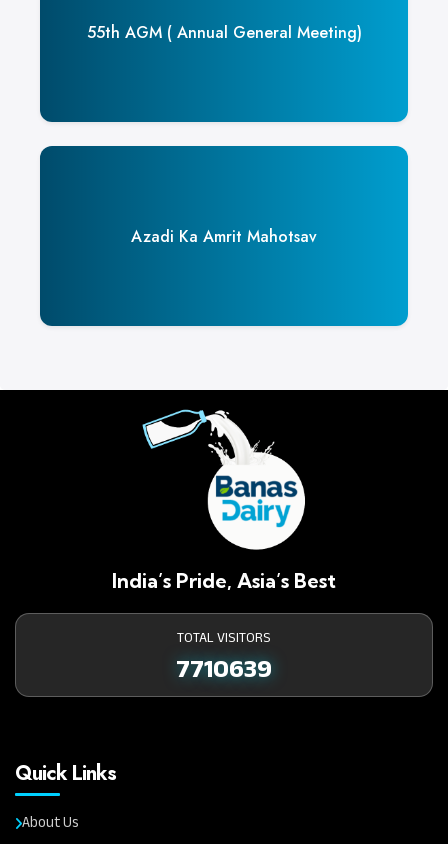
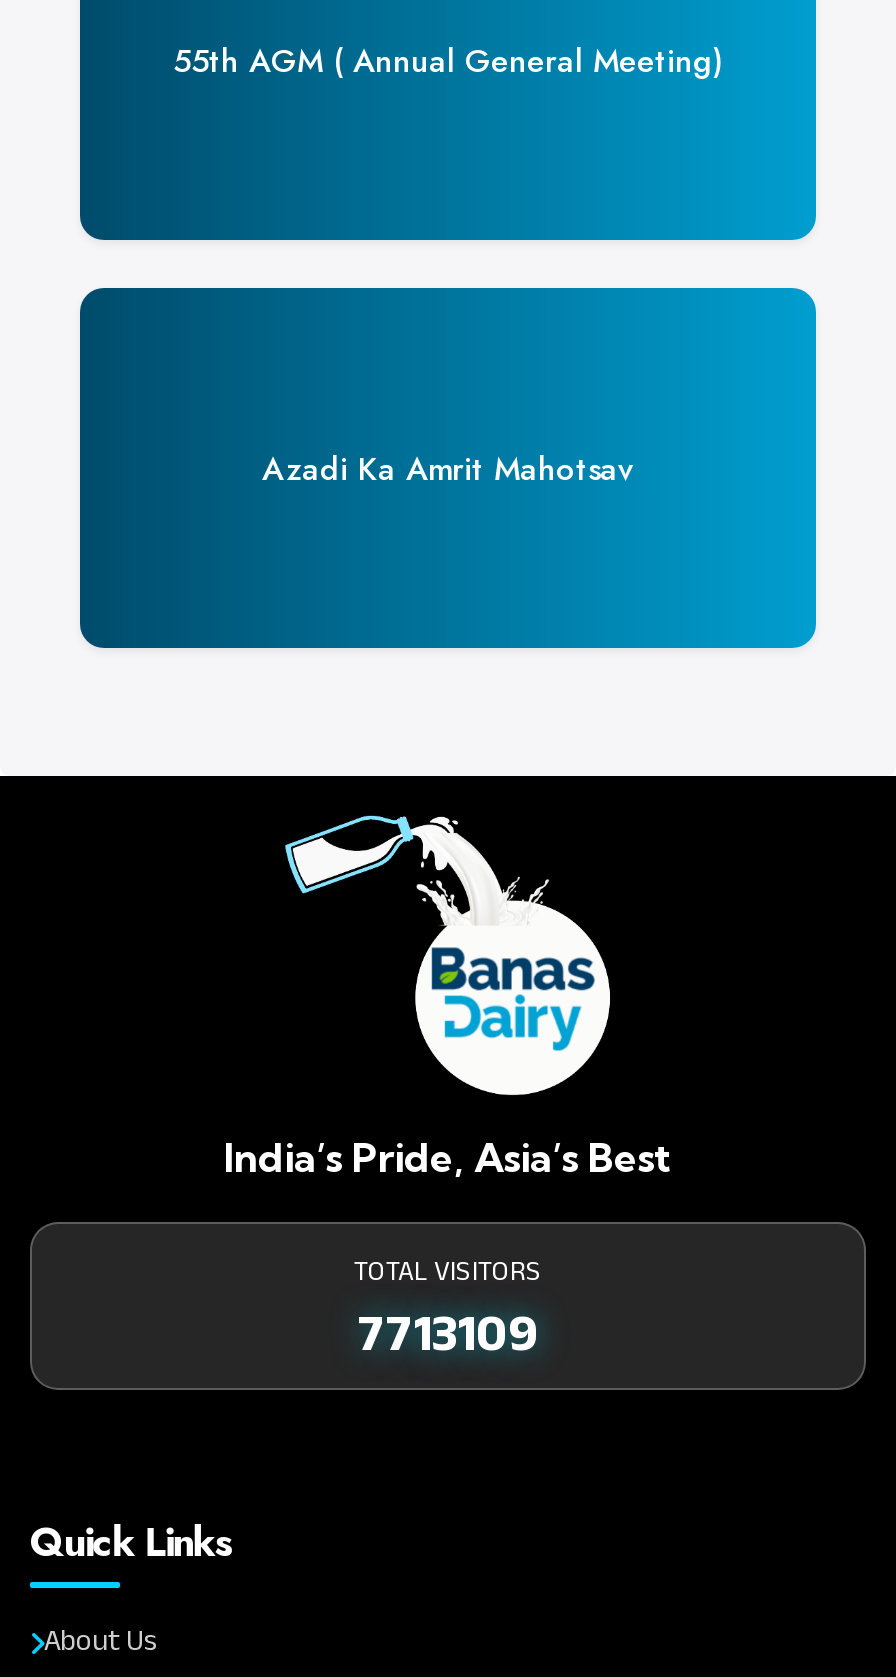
- 7710639
+ 7713109
